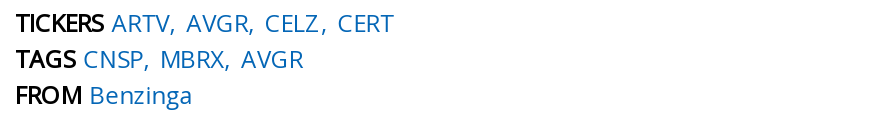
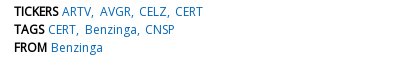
- TAGS CNSP MBRX AVGR
+ TAGS CERT Benzinga CNSP
